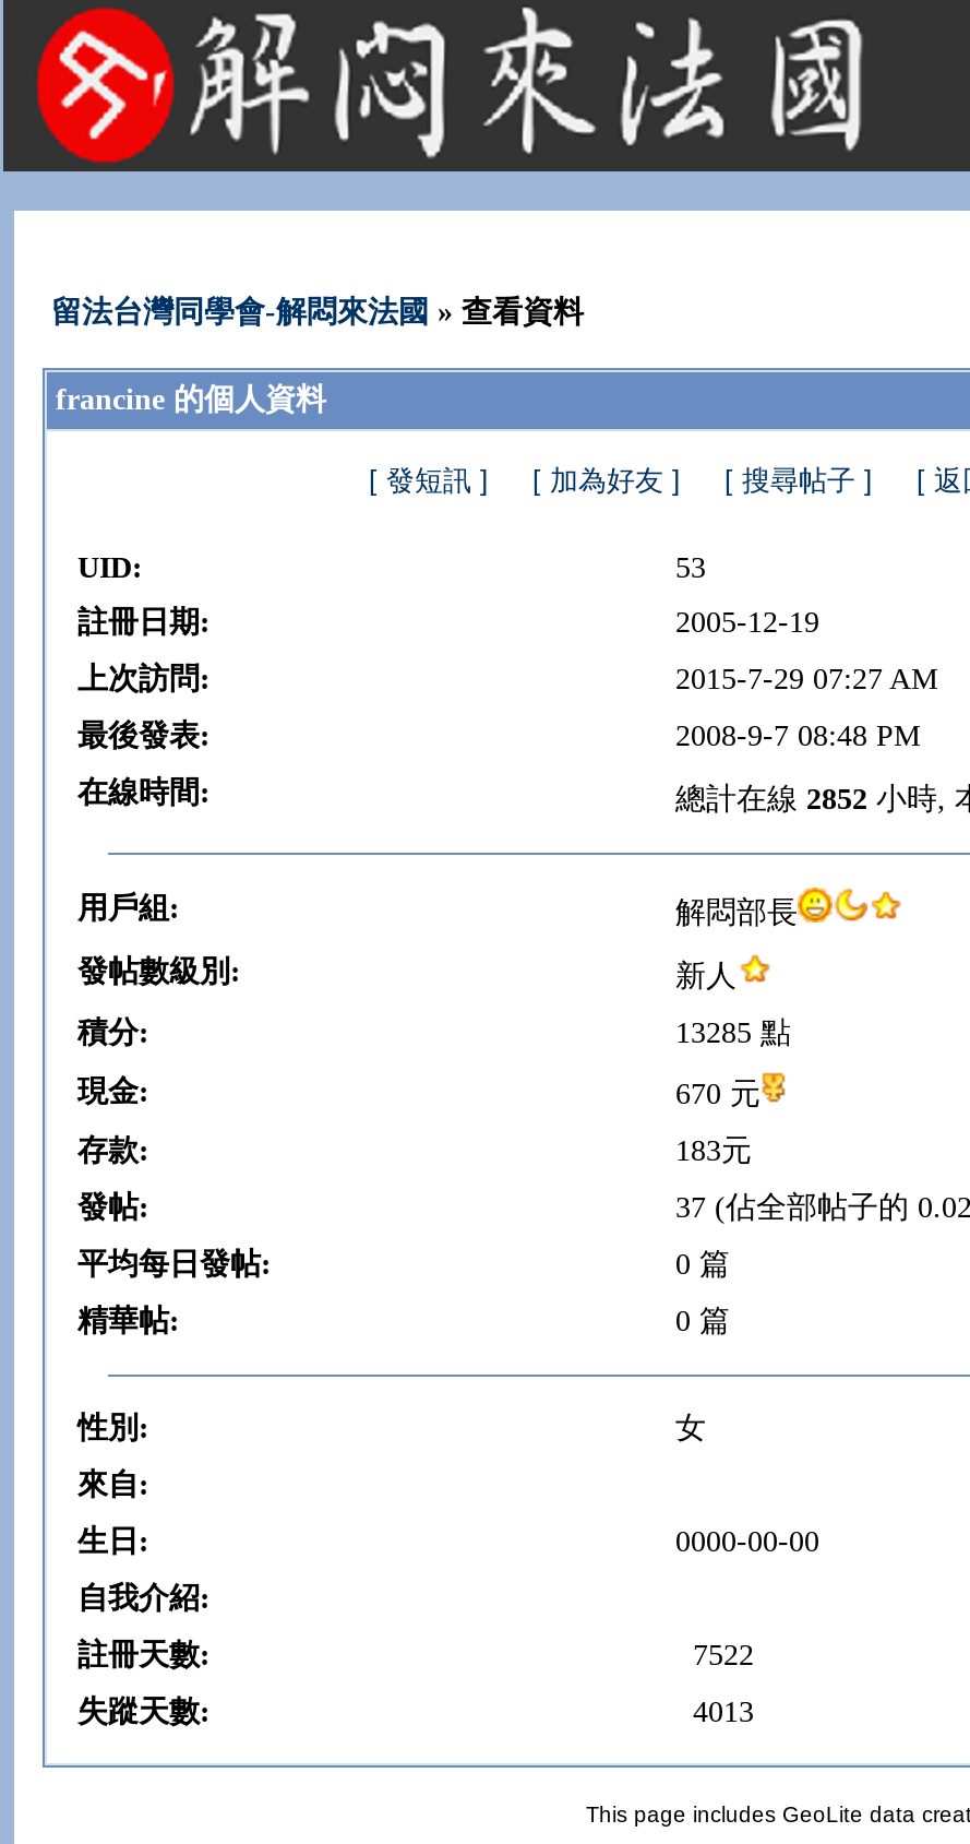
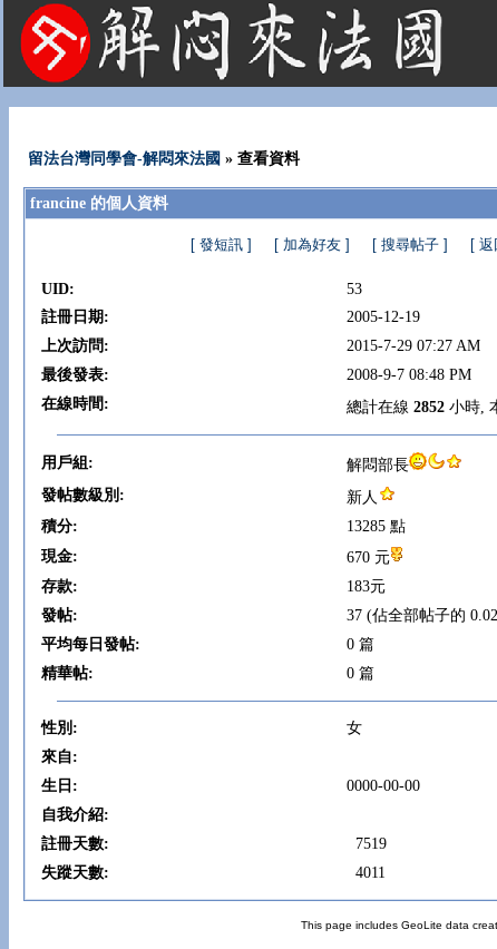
- 7522
+ 7519

- 4013
+ 4011
